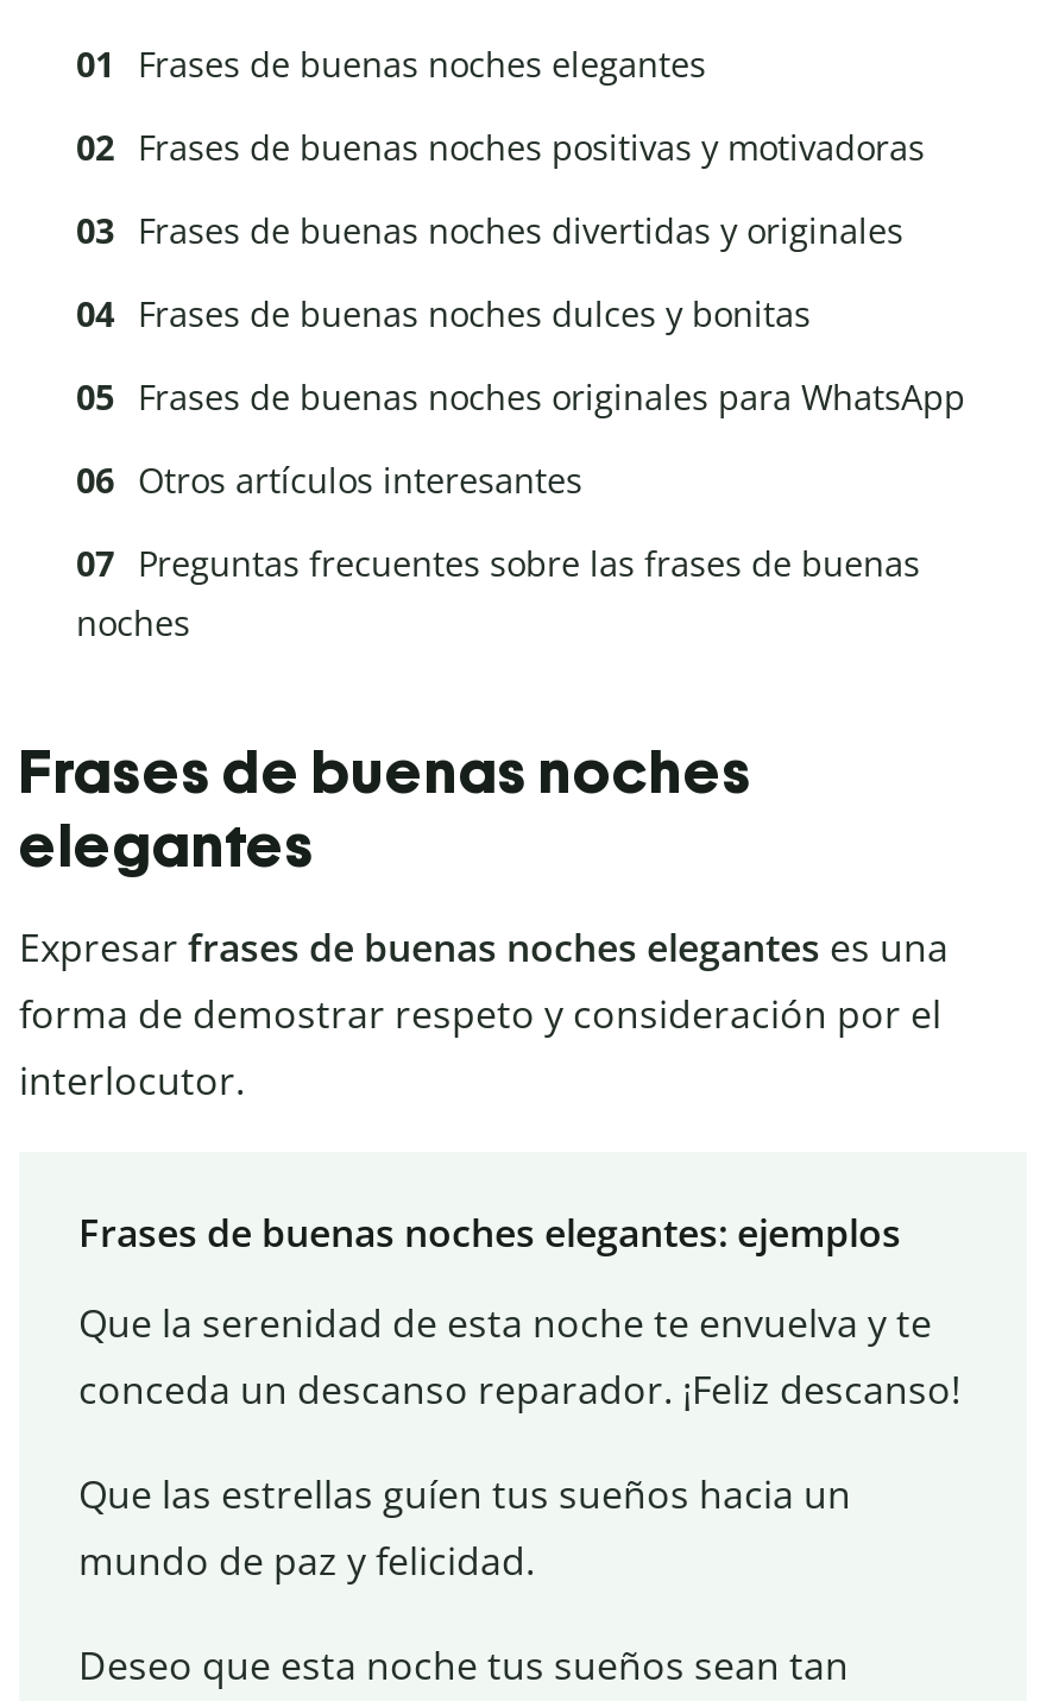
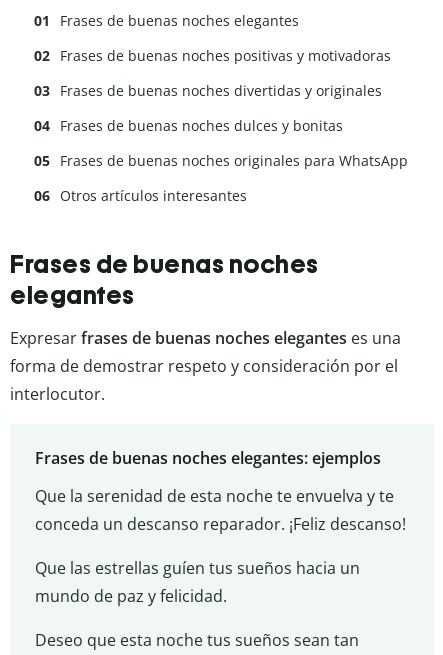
- Preguntas frecuentes sobre las frases de buenas
- noches
